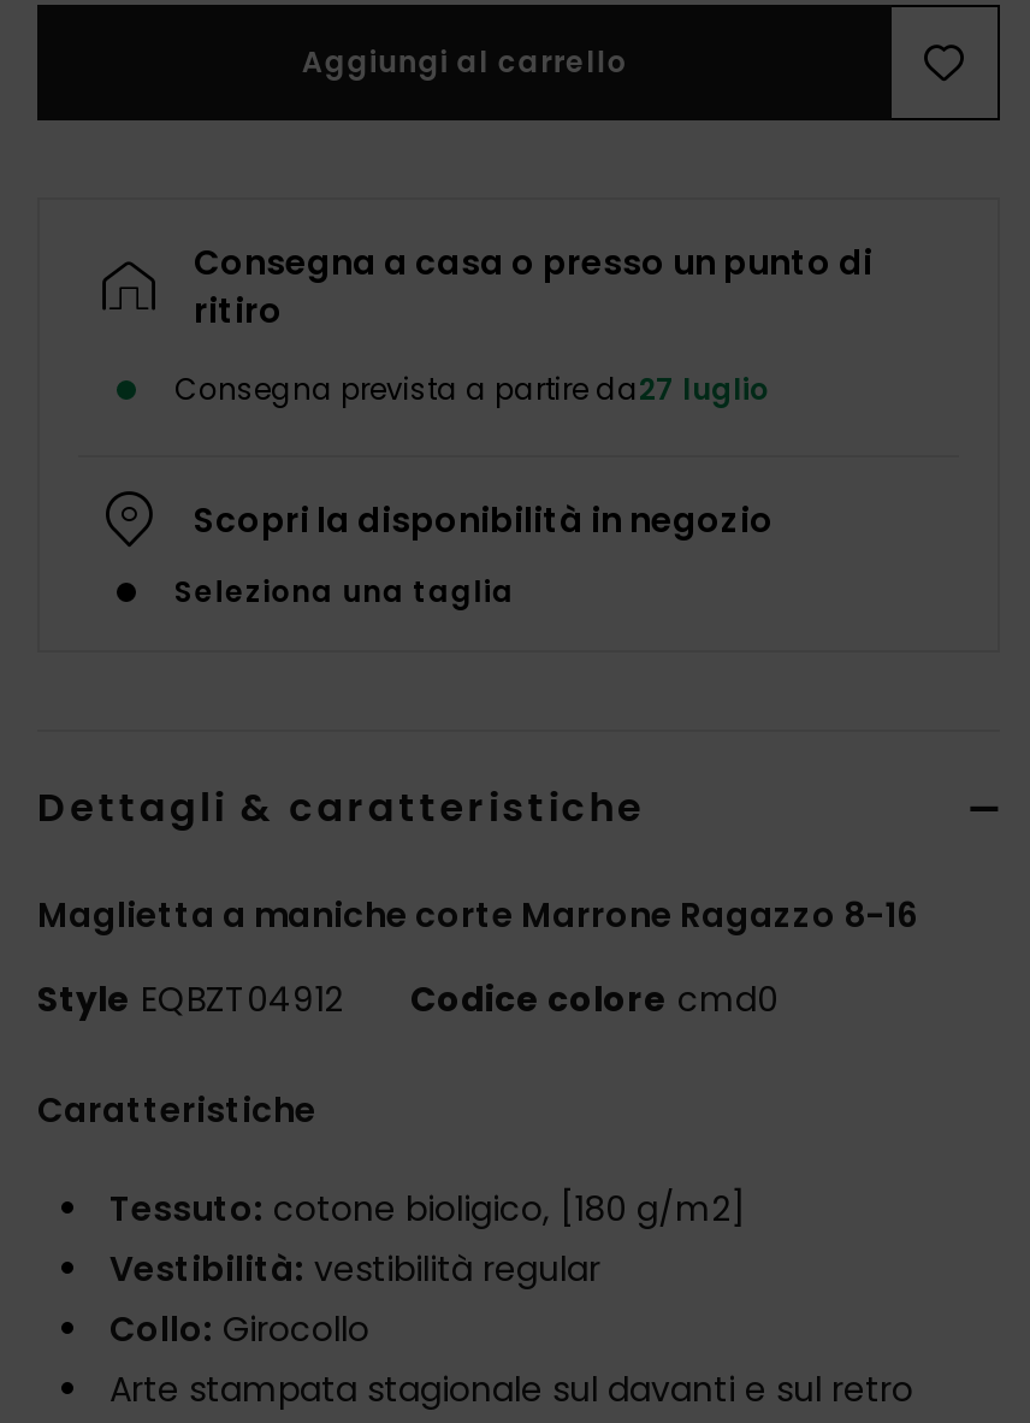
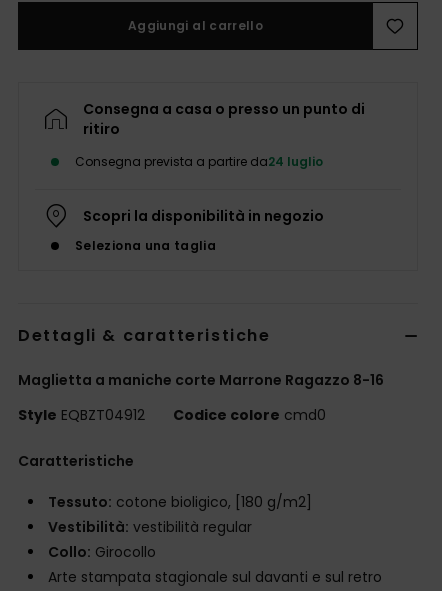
- Consegna prevista a partire da27 luglio
+ Consegna prevista a partire da24 luglio
